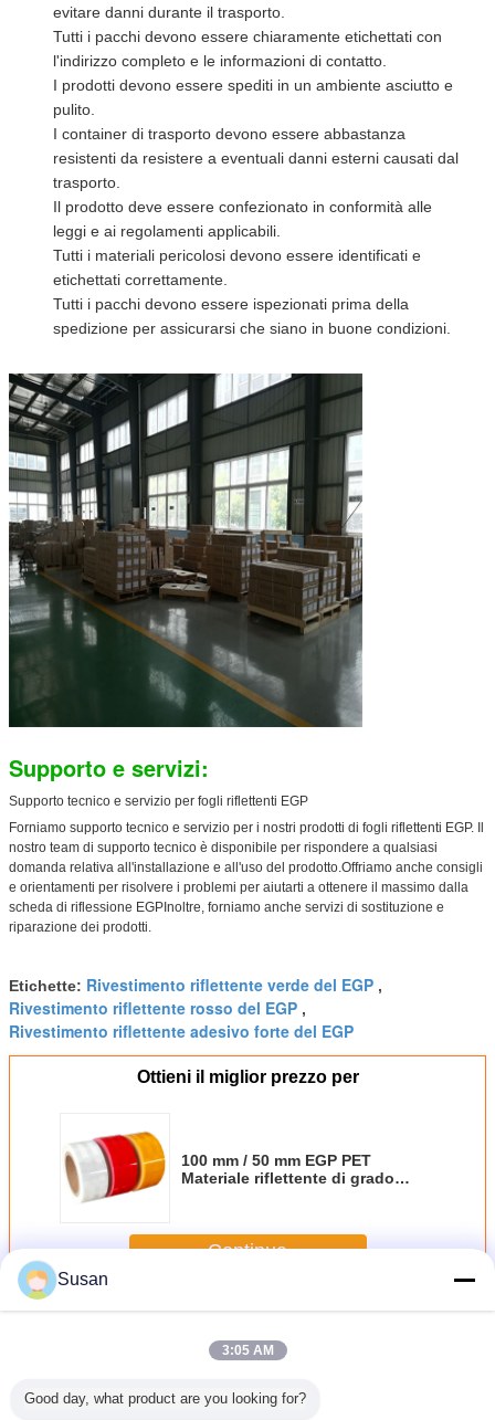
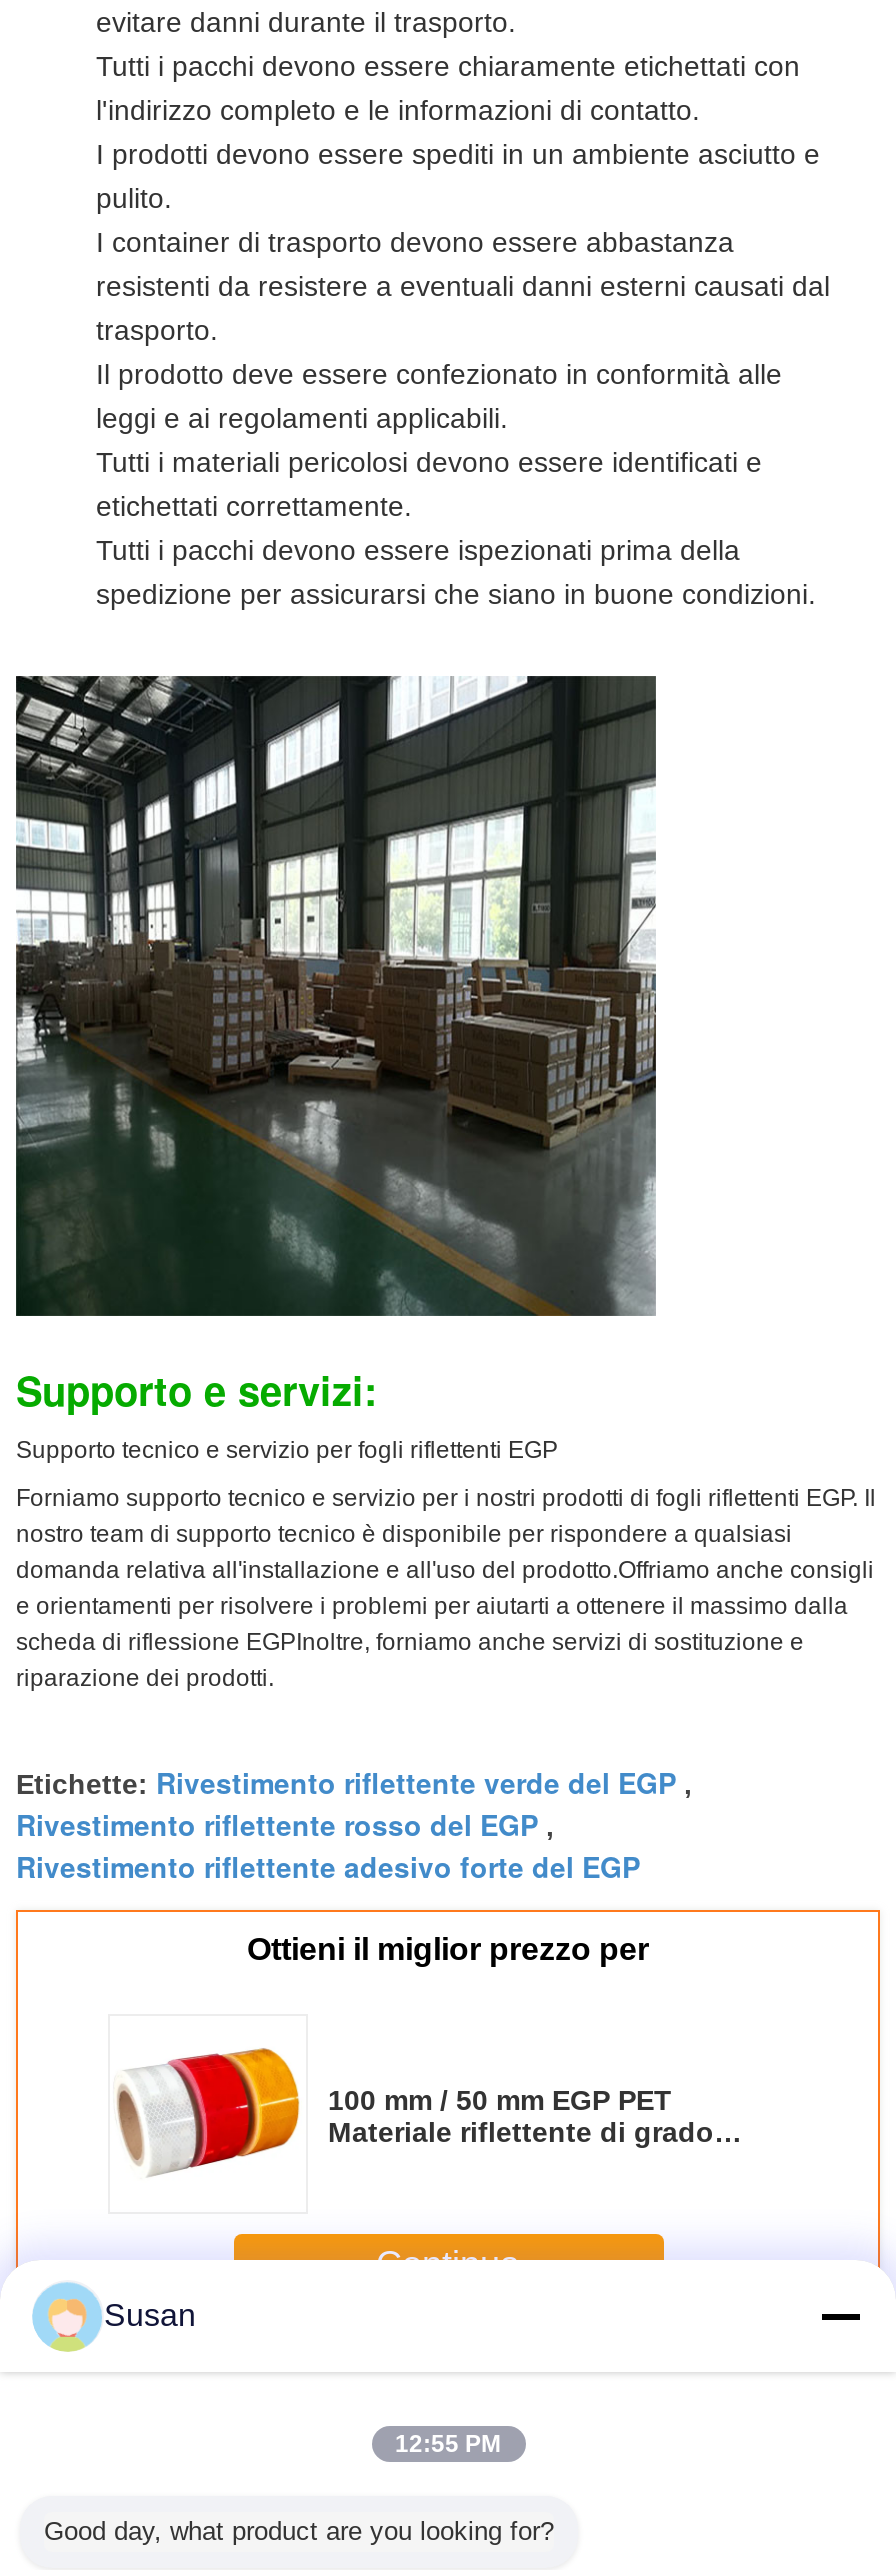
- 3:05 AM
+ 12:55 PM
